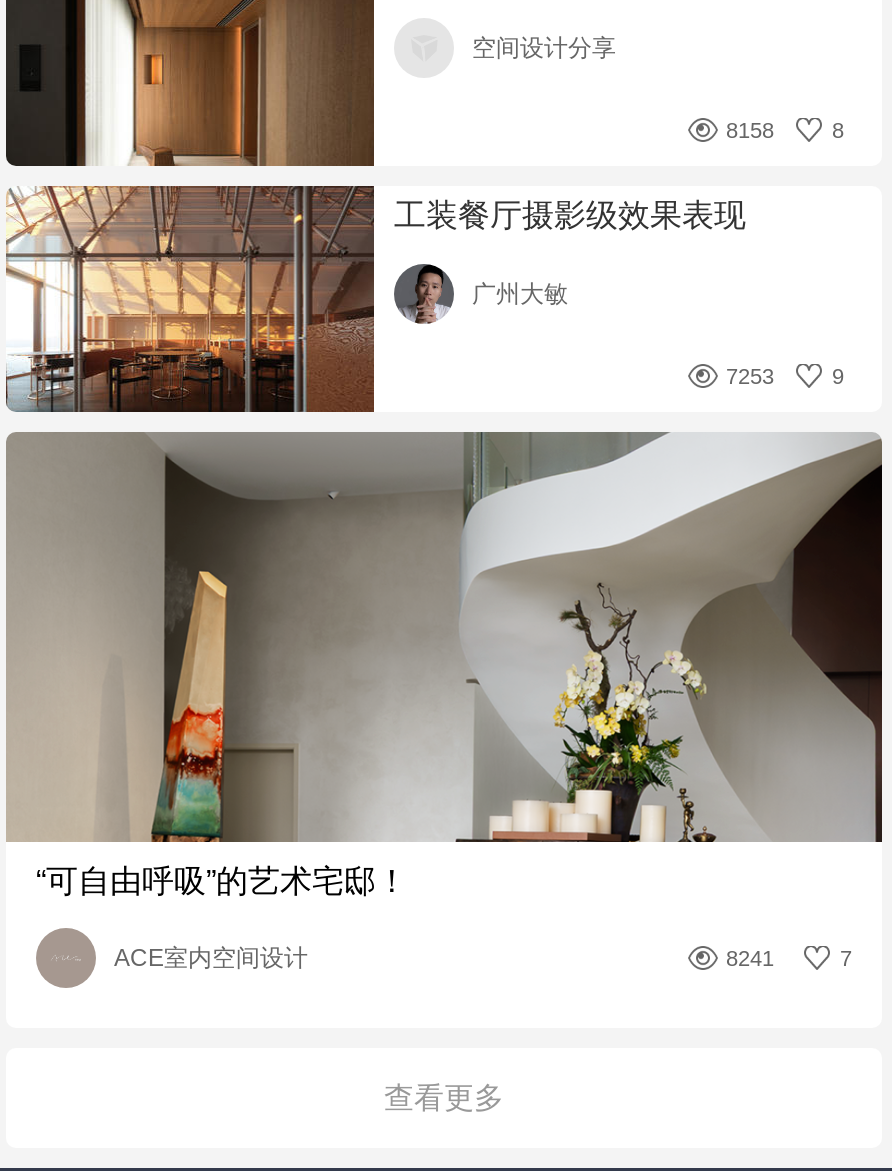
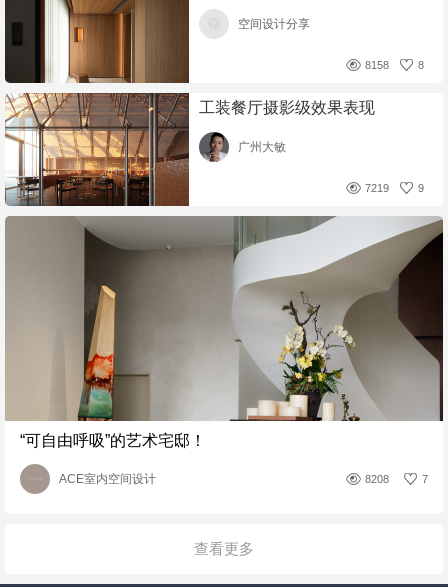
- 7253
+ 7219

- 8241
+ 8208
